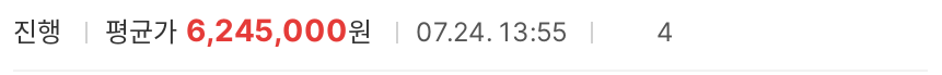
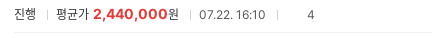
- 평균가 6,245,000원
+ 평균가 2,440,000원

- 07.24. 13:55
+ 07.22. 16:10
